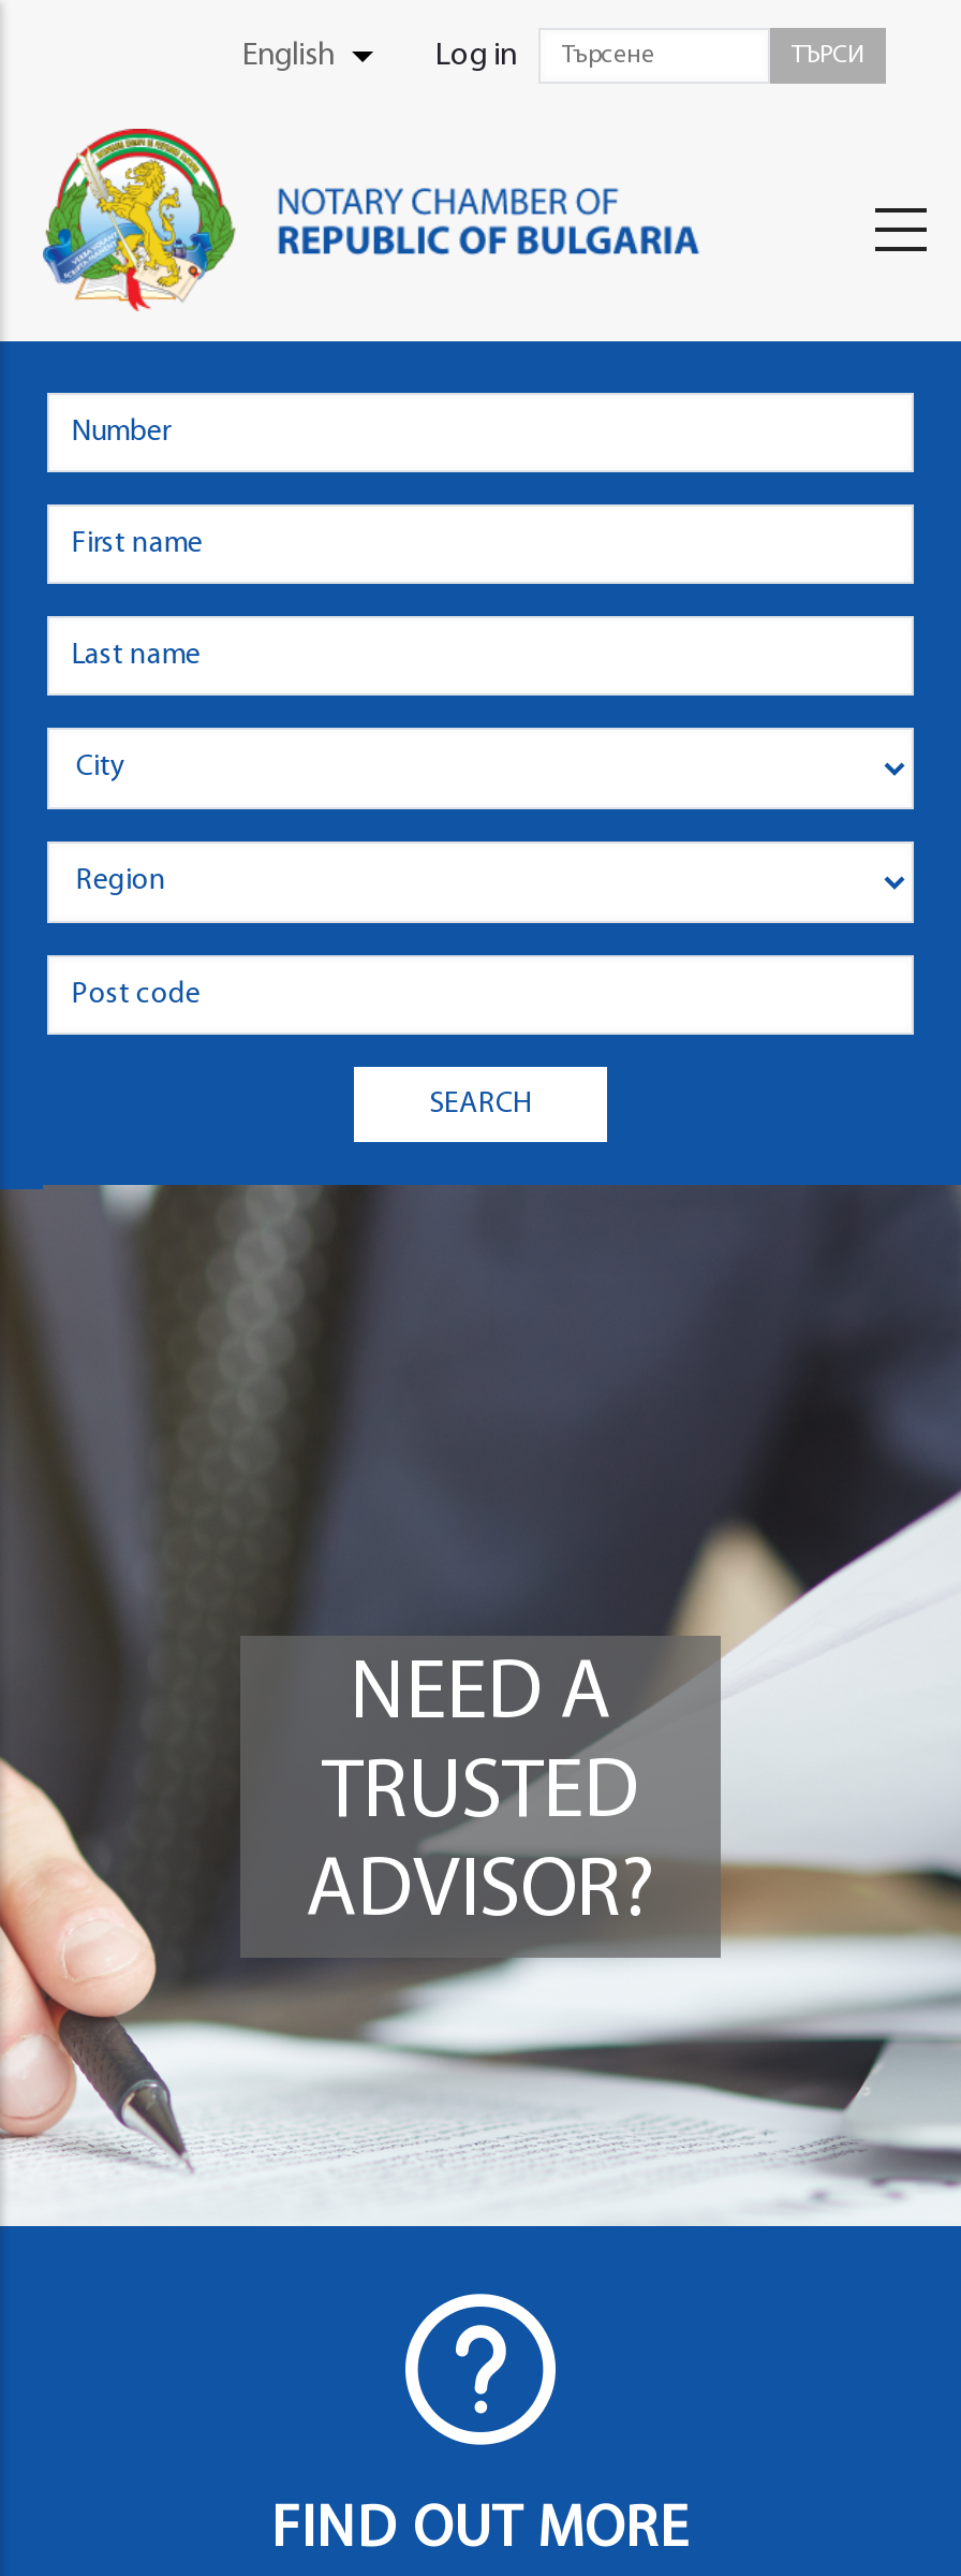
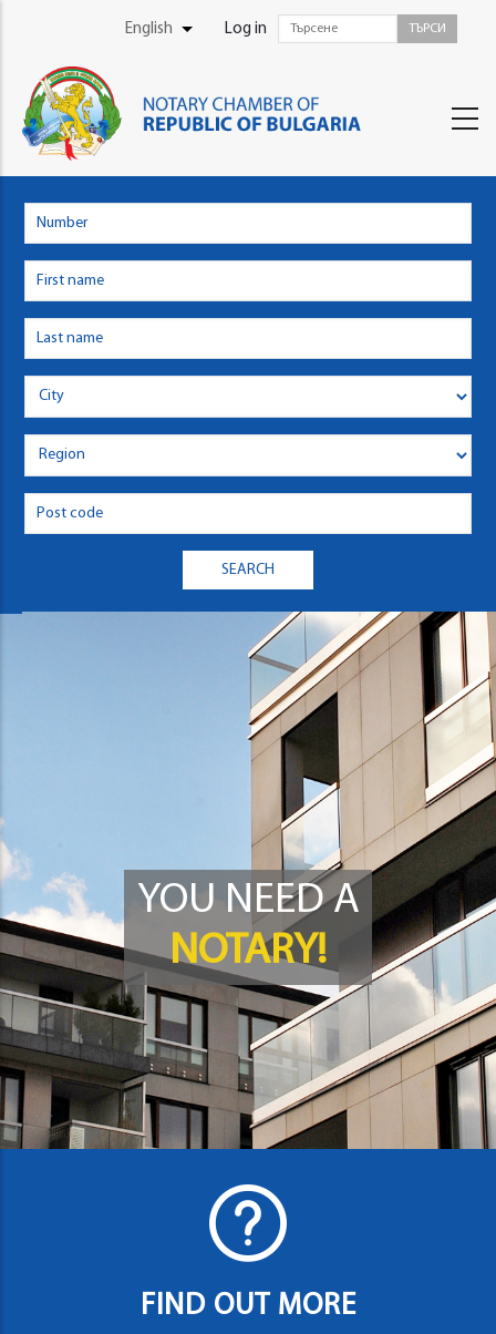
- [image]
- NEED A
- TRUSTED
- ADVISOR?
+ [image]
+ YOU NEED A
+ NOTARY!
